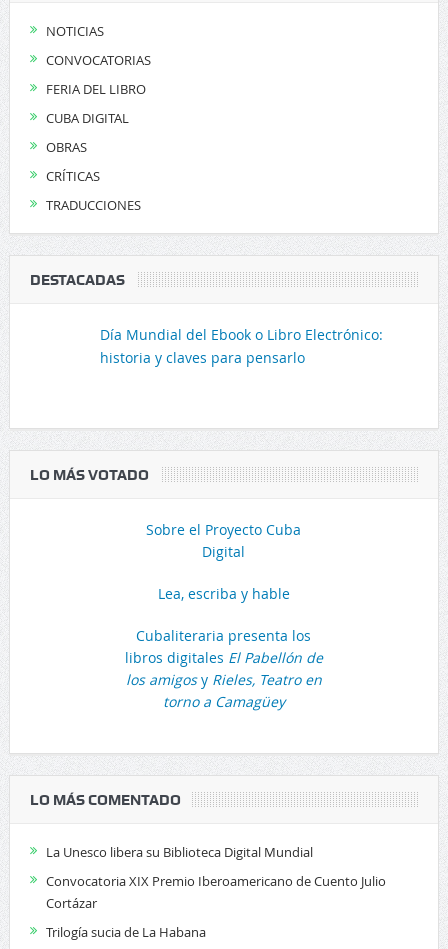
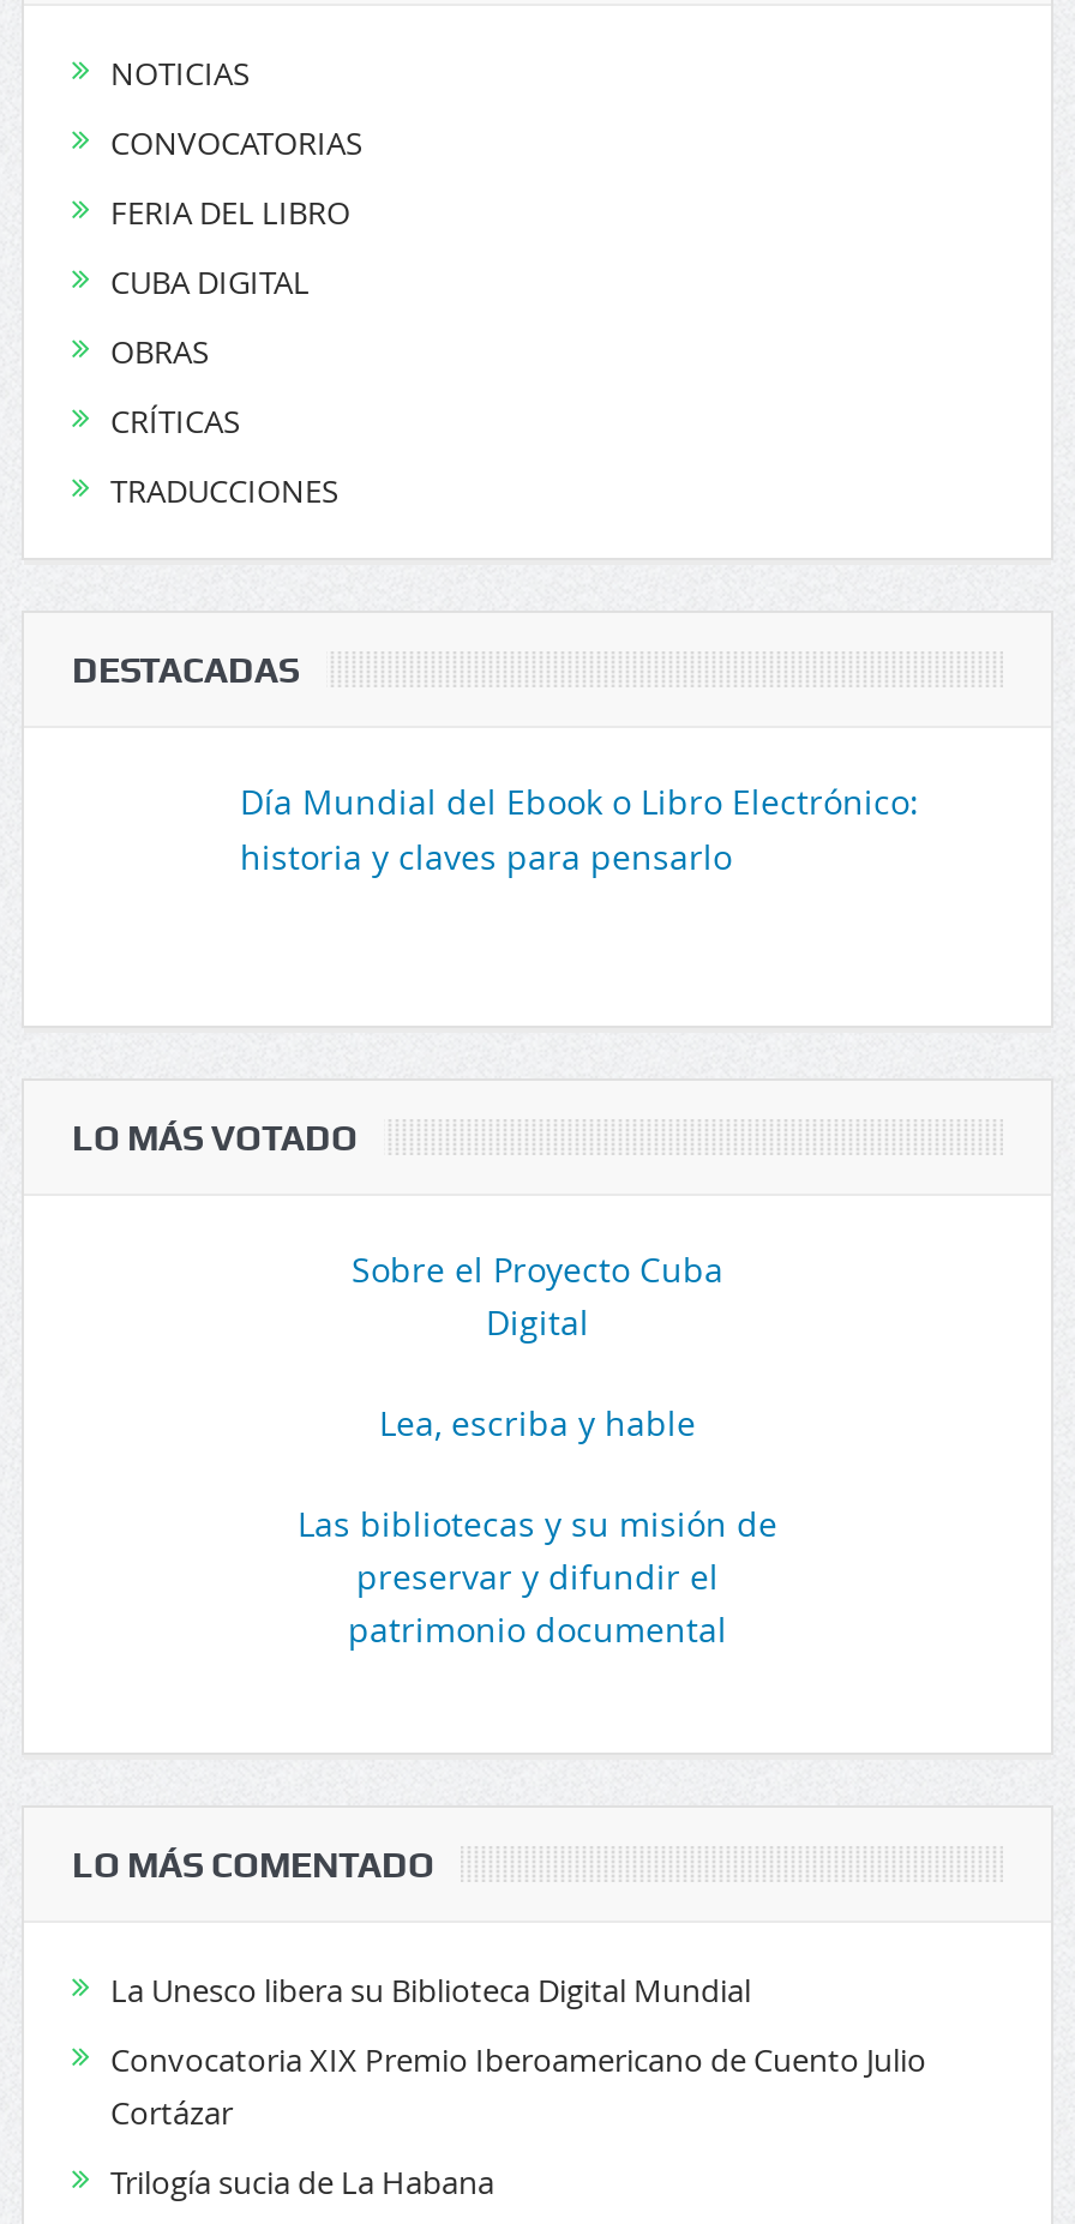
- Cubaliteraria presenta los
- libros digitales El Pabellón de
- los amigos y Rieles, Teatro en
- torno a Camagüey
+ Las bibliotecas y su misión de
+ preservar y difundir el
+ patrimonio documental
